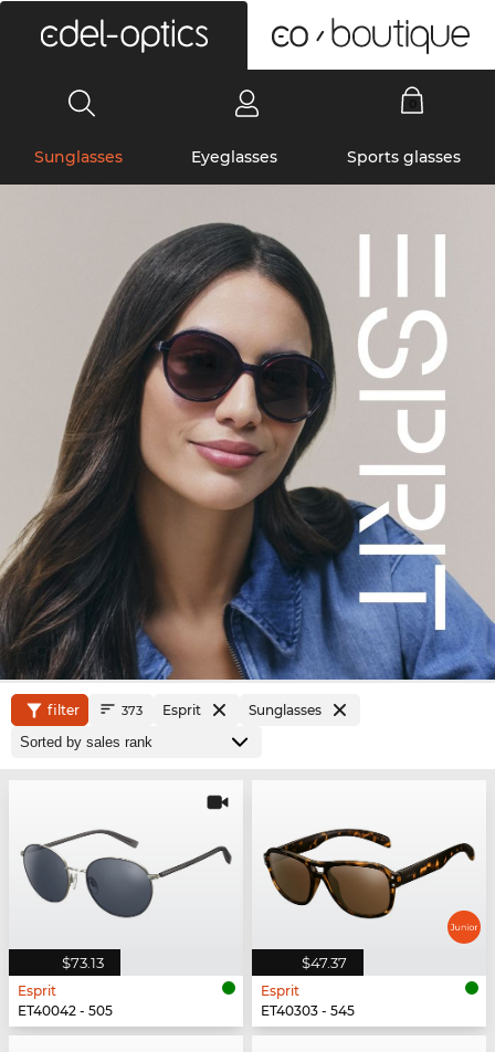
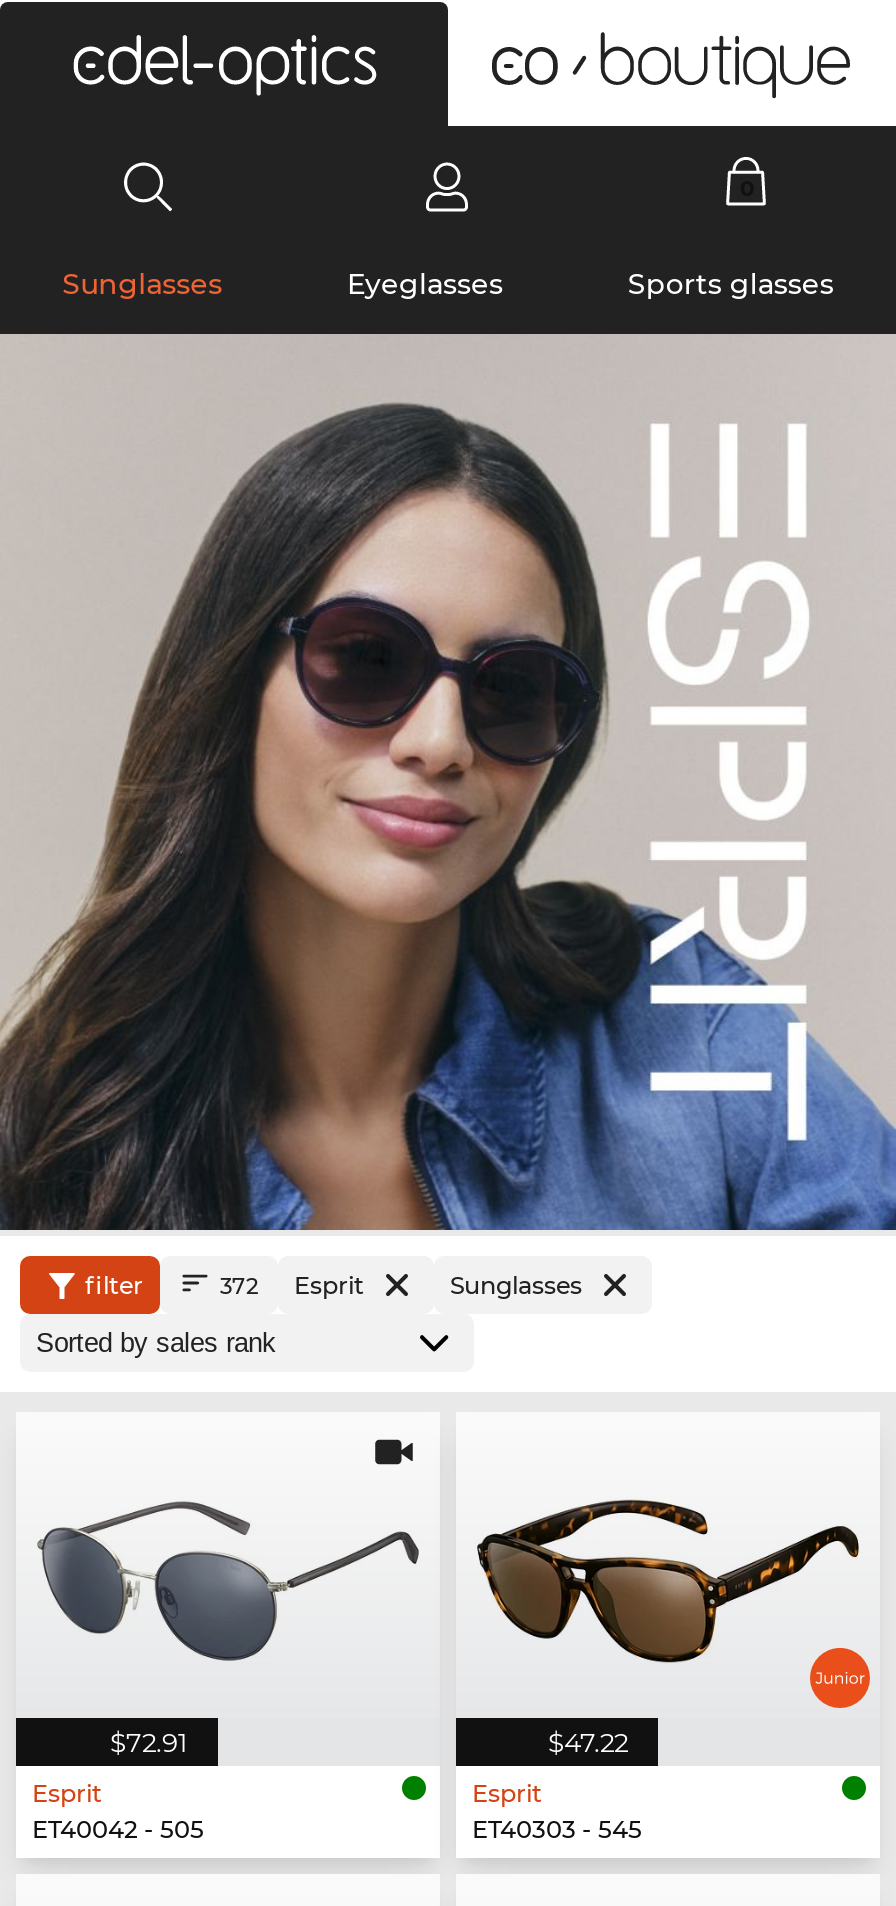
- 373 Esprit
+ 372 Esprit

- $73.13
+ $72.91

- $47.37
+ $47.22
